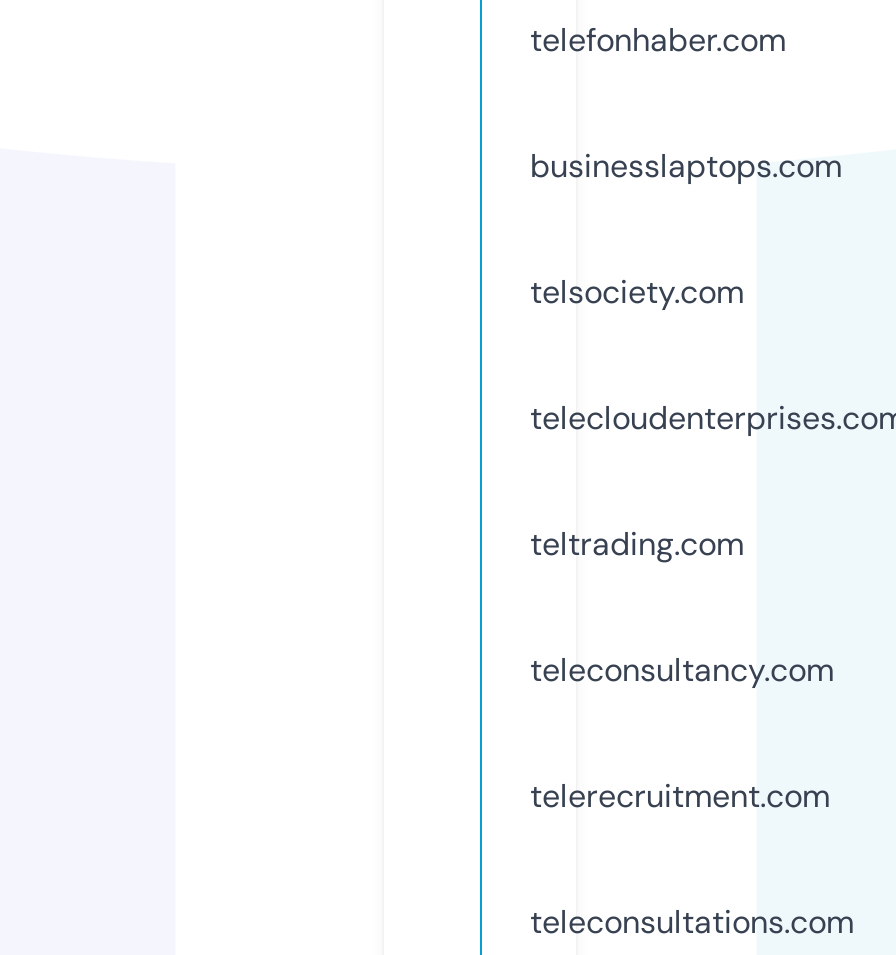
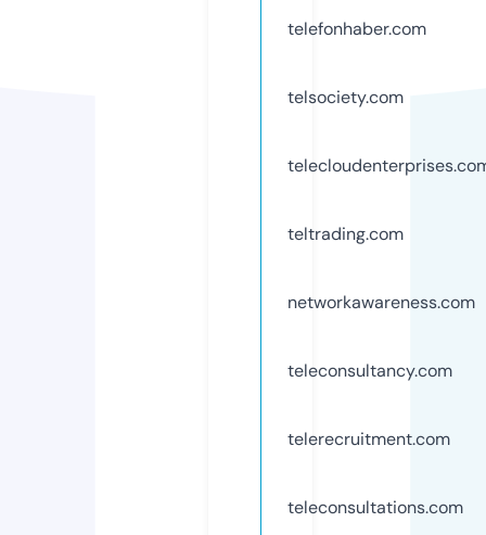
- businesslaptops.com

moved up: telsociety.com | teltrading.com

+ networkawareness.com
